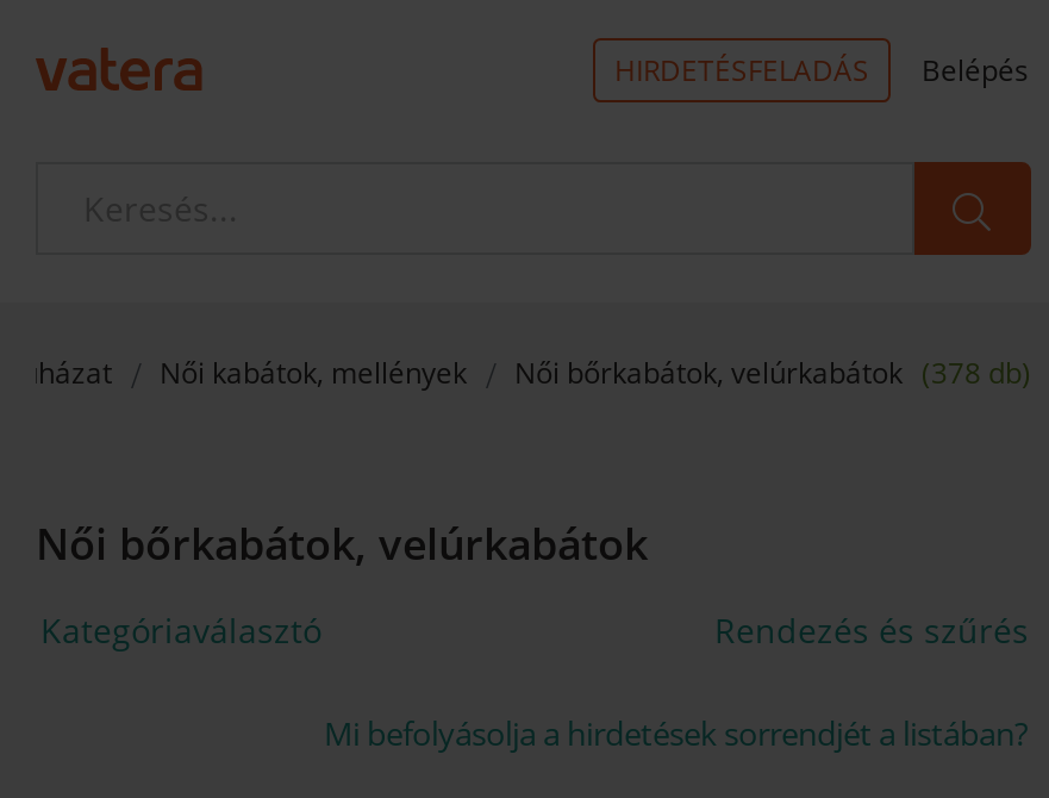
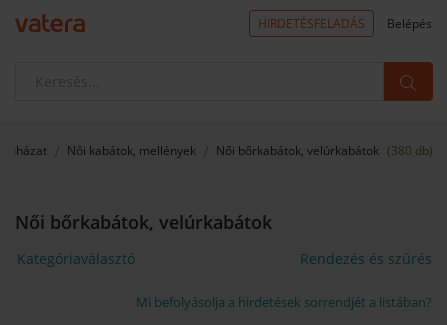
- Női bőrkabátok, velúrkabátok (378 db)
+ Női bőrkabátok, velúrkabátok (380 db)
